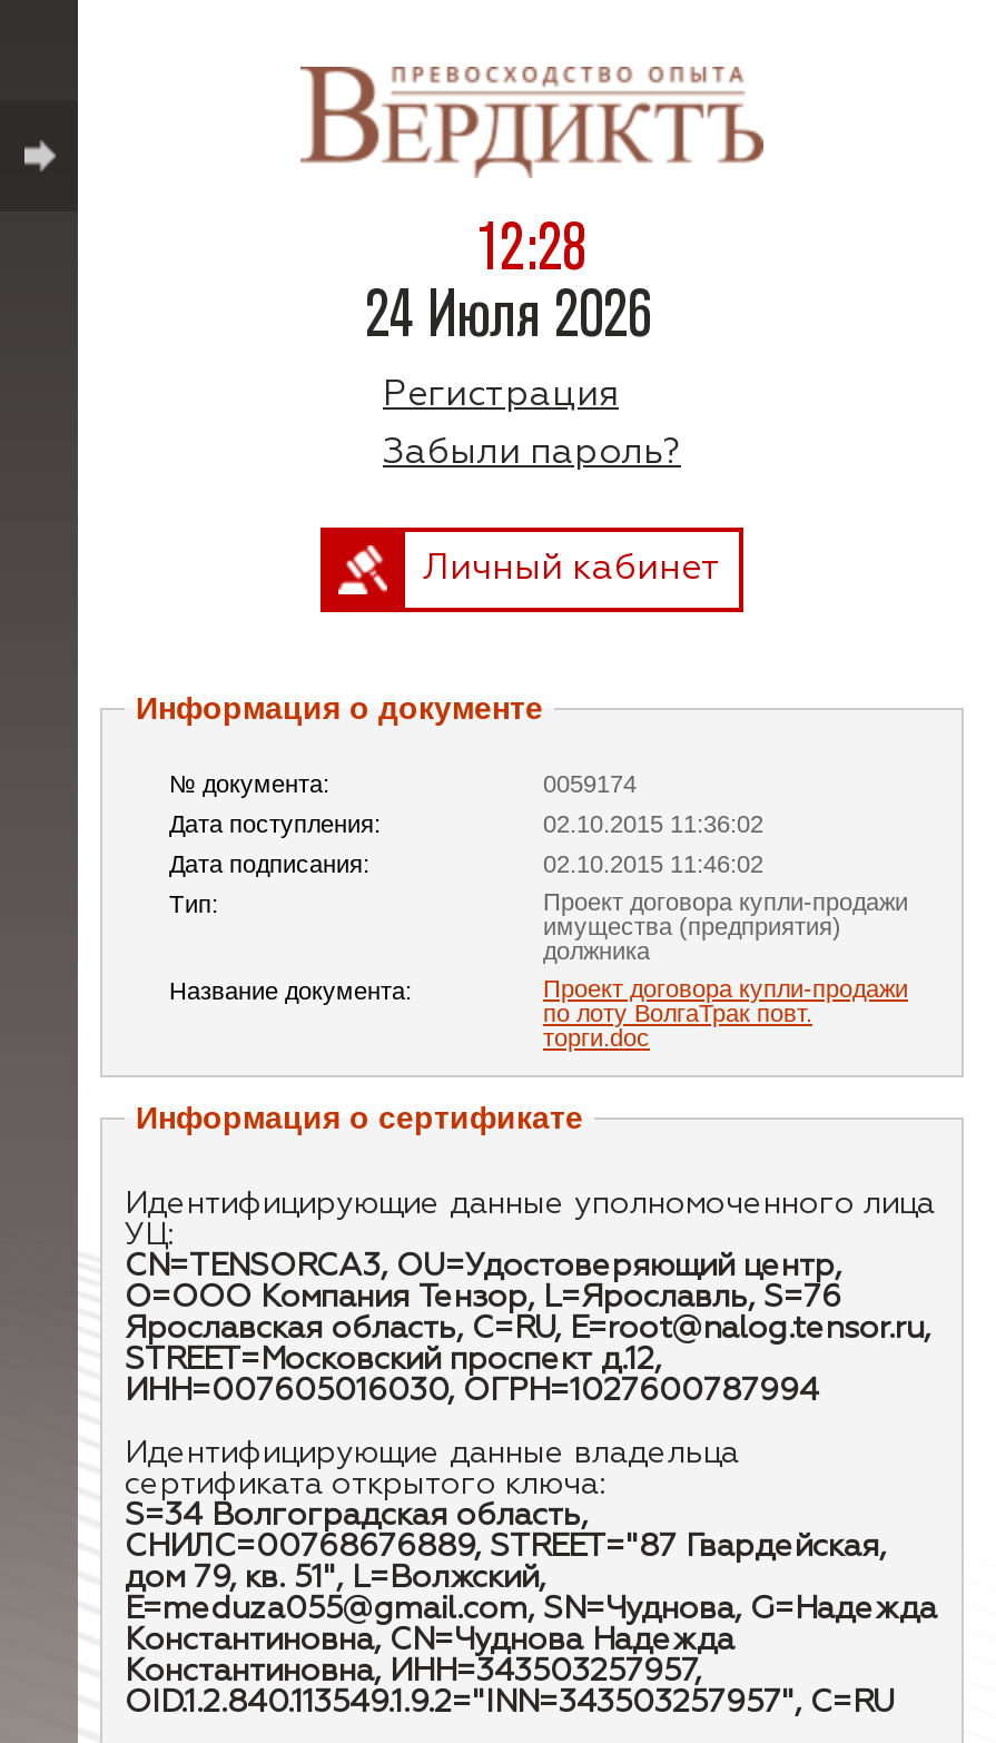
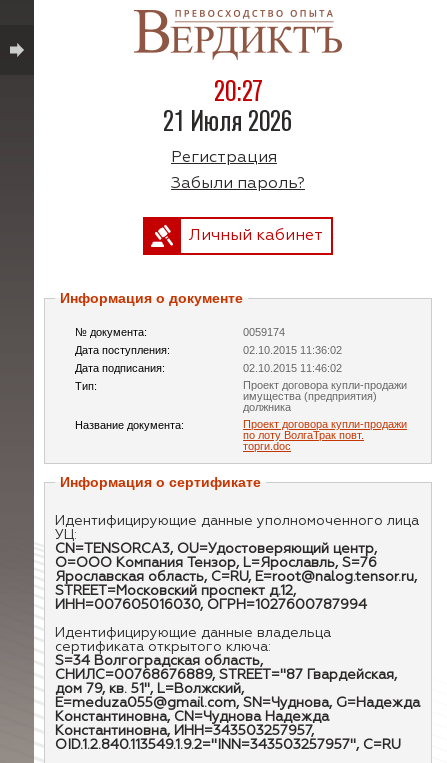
- 12:28
+ 20:27

- 24 Июля 2026
+ 21 Июля 2026
